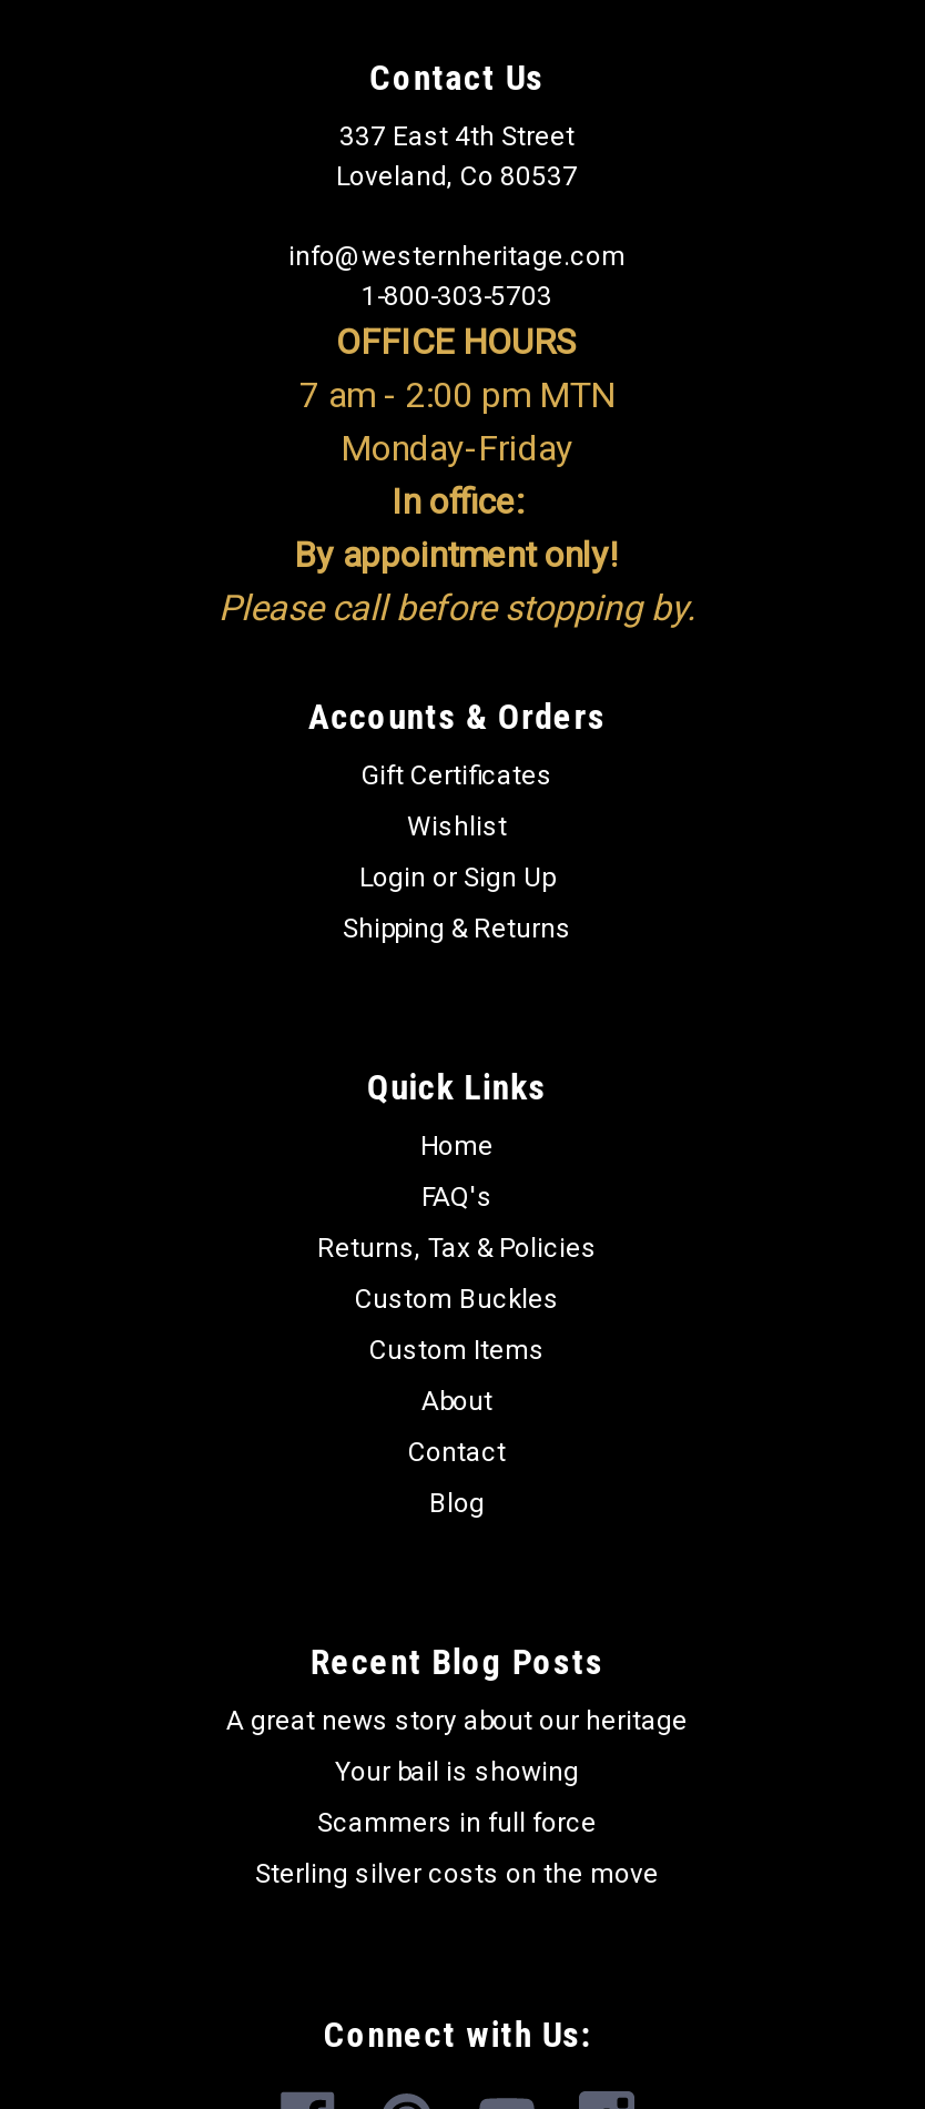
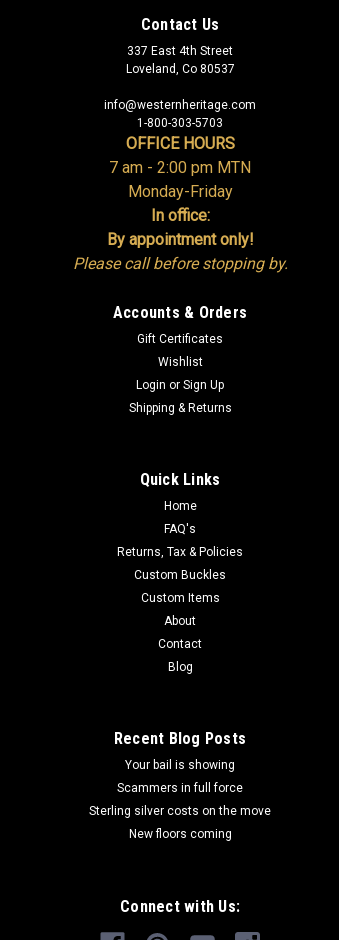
- A great news story about our heritage

moved up: Your bail is showing | Scammers in full force | Sterling silver costs on the move

+ New floors coming
